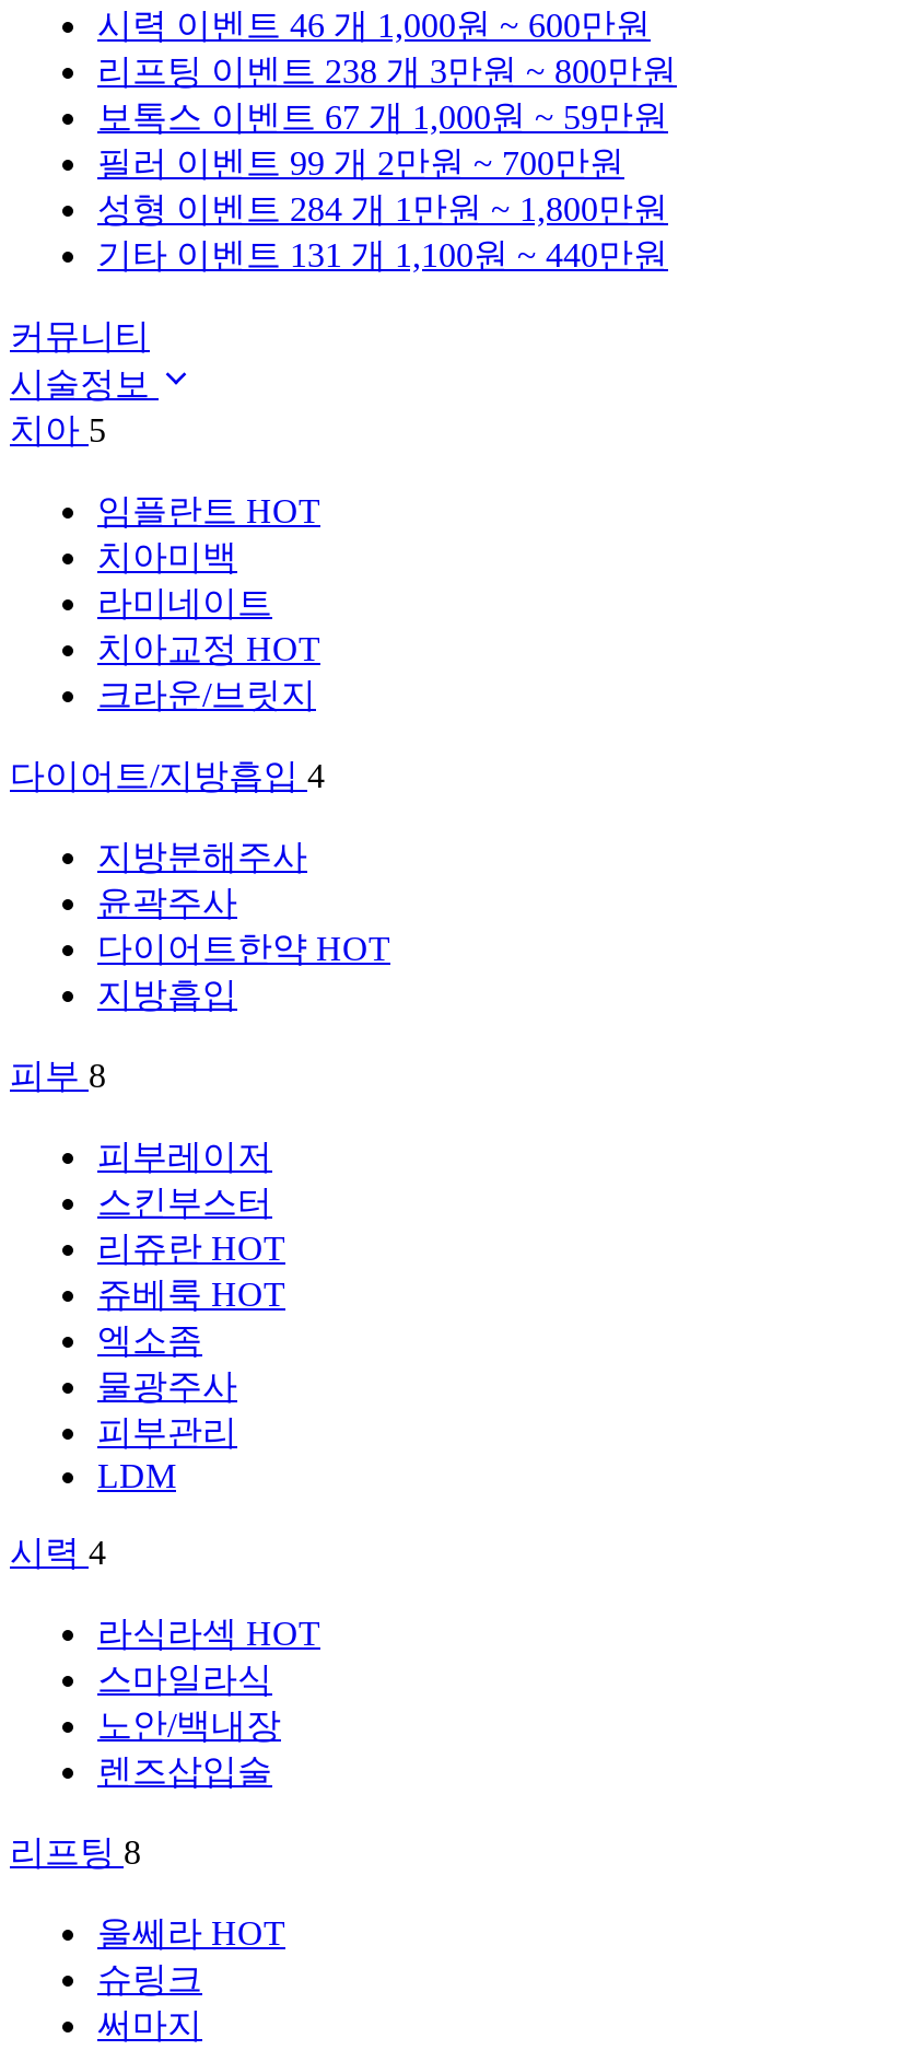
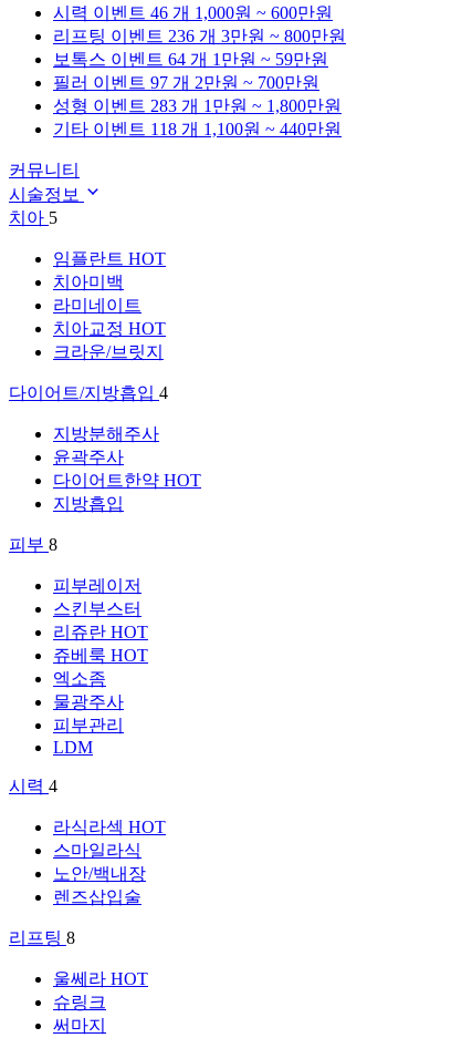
- 리프팅 이벤트 238 개 3만원 ~ 800만원
+ 리프팅 이벤트 236 개 3만원 ~ 800만원

- 보톡스 이벤트 67 개 1,000원 ~ 59만원
+ 보톡스 이벤트 64 개 1만원 ~ 59만원

- 필러 이벤트 99 개 2만원 ~ 700만원
+ 필러 이벤트 97 개 2만원 ~ 700만원

- 성형 이벤트 284 개 1만원 ~ 1,800만원
+ 성형 이벤트 283 개 1만원 ~ 1,800만원

- 기타 이벤트 131 개 1,100원 ~ 440만원
+ 기타 이벤트 118 개 1,100원 ~ 440만원
